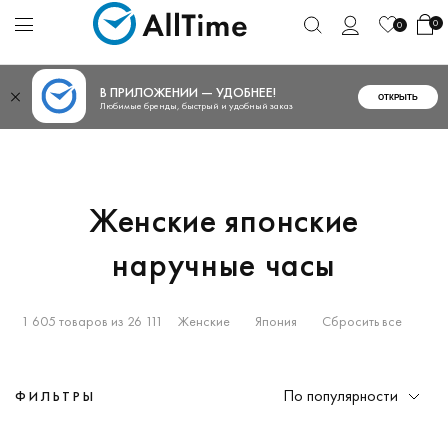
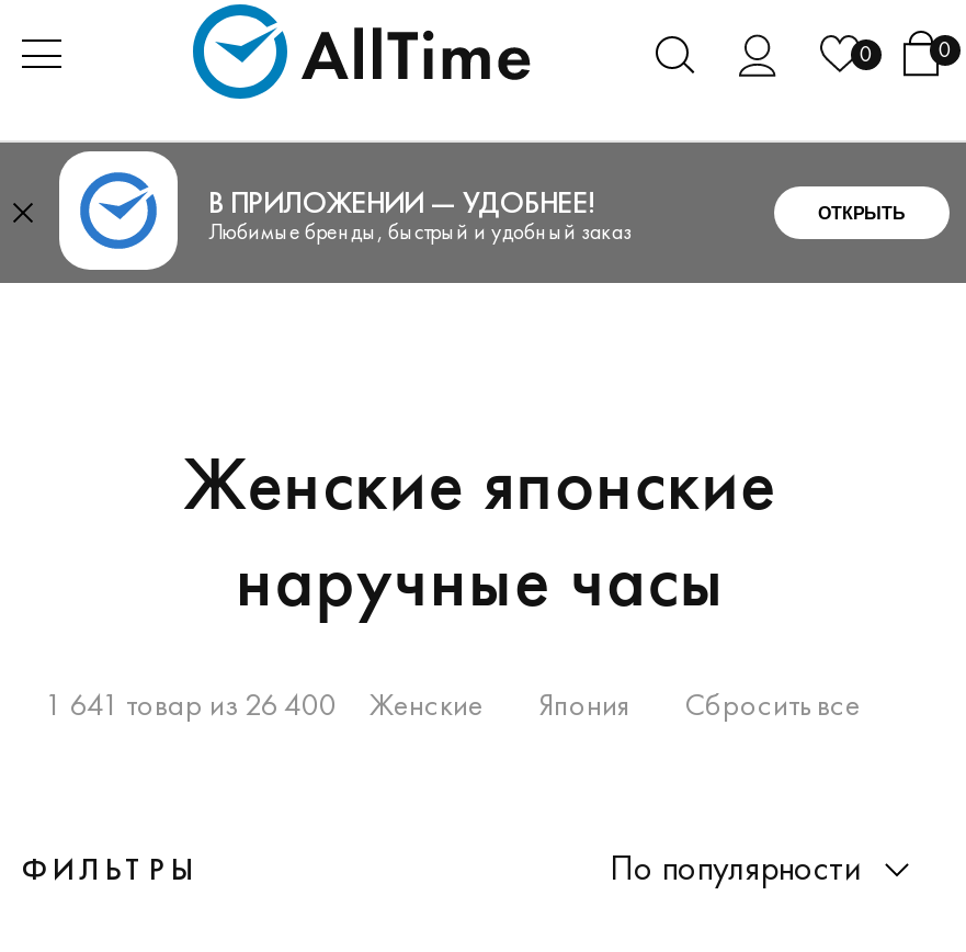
- 1 605 товаров из 26 111 Женские Япония Сбросить все
+ 1 641 товар из 26 400 Женские Япония Сбросить все
